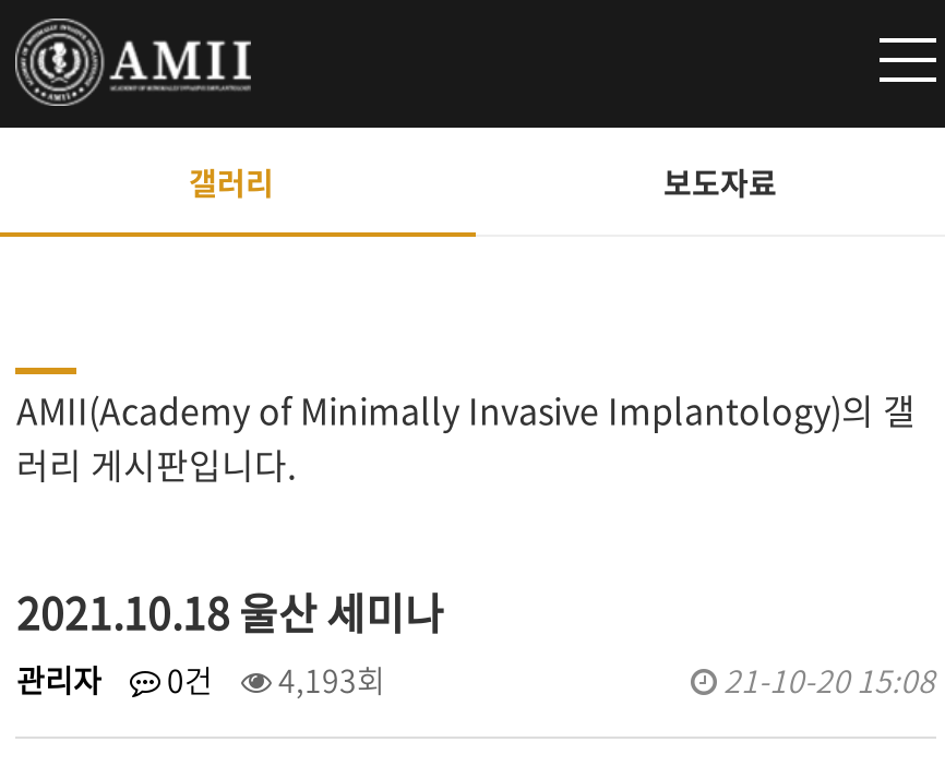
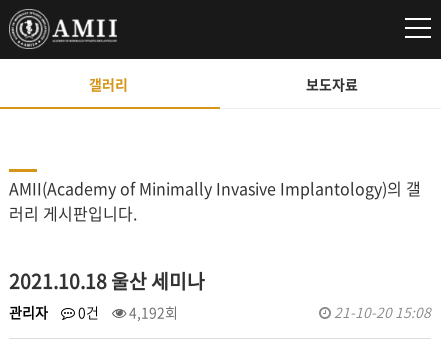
- 관리자 0건 4,193회
+ 관리자 0건 4,192회
